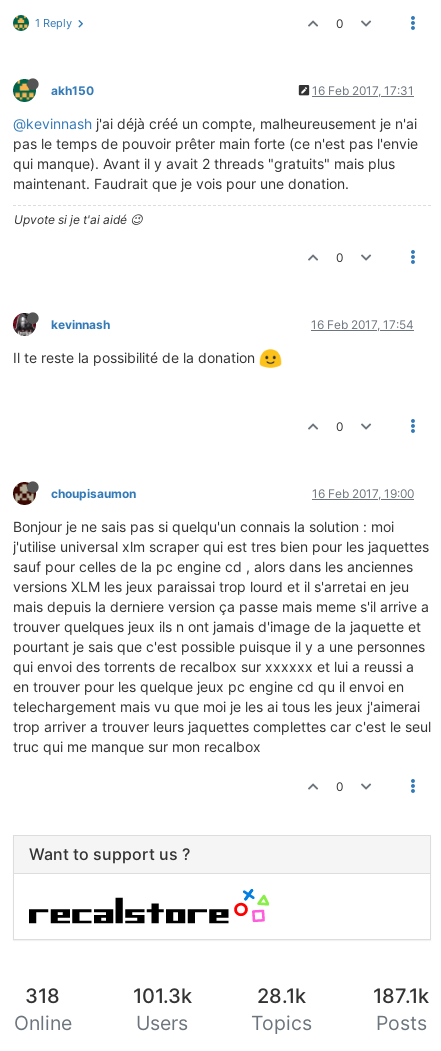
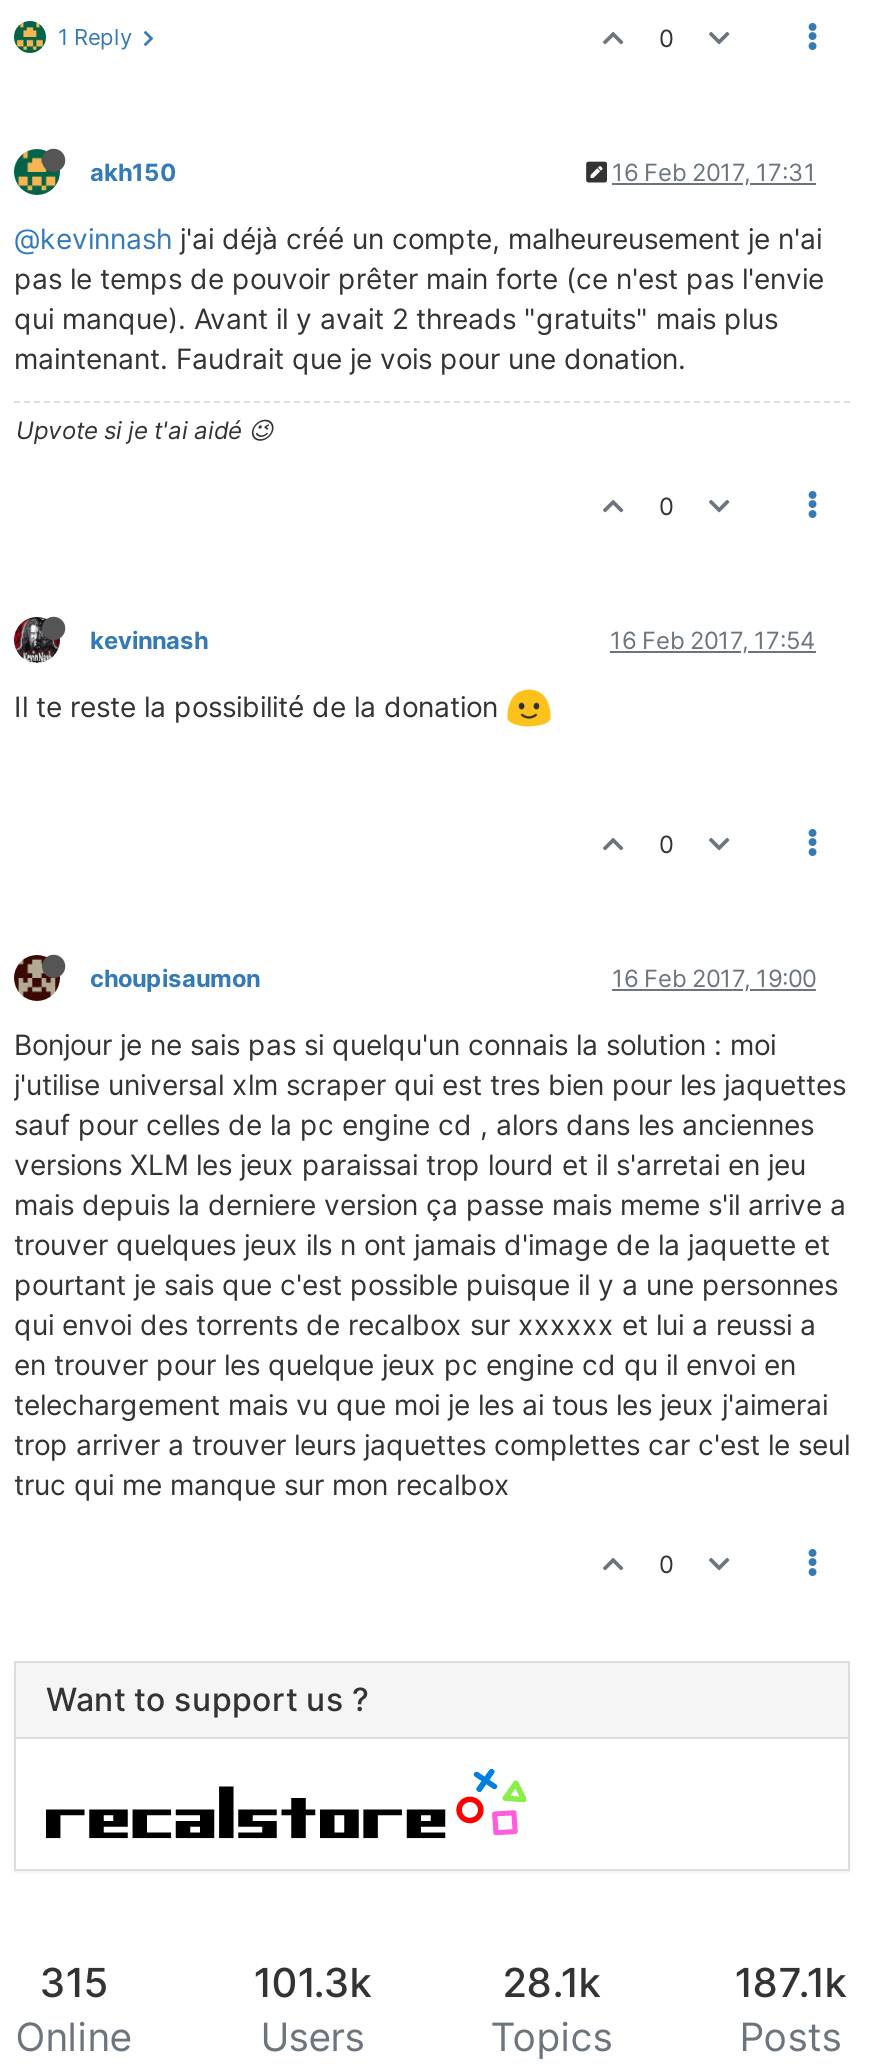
- 318
+ 315
